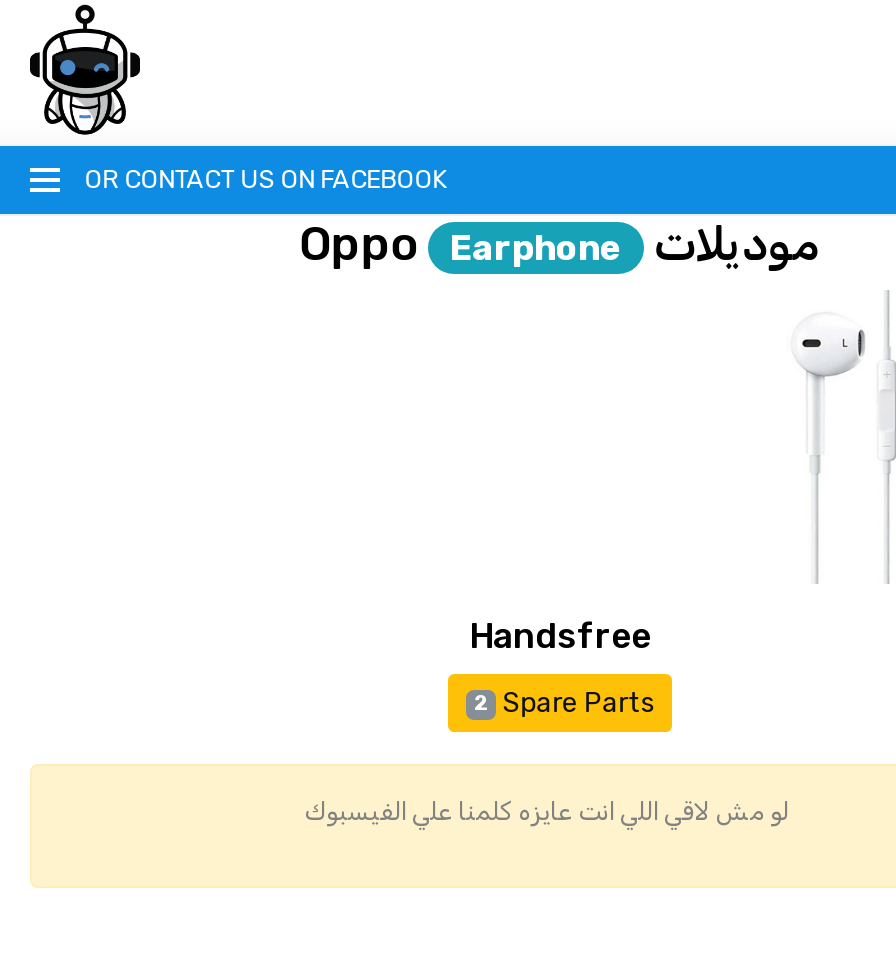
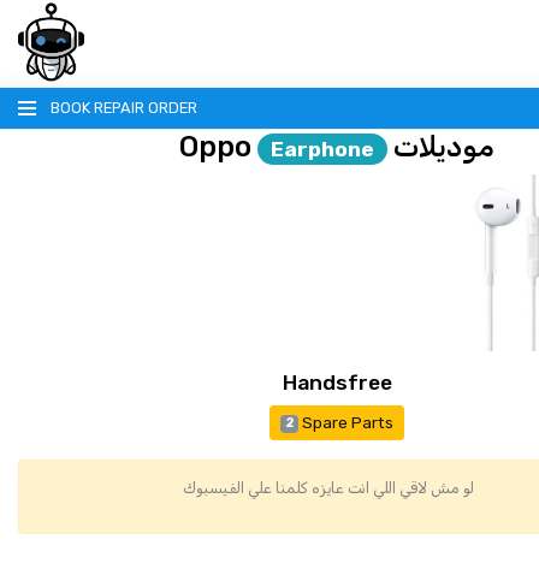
- OR CONTACT US ON FACEBOOK
+ BOOK REPAIR ORDER
